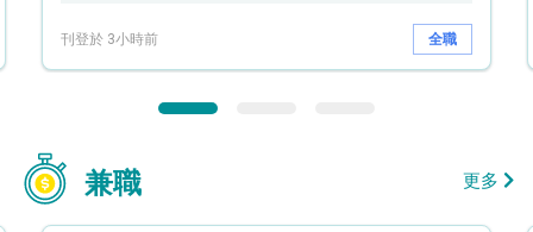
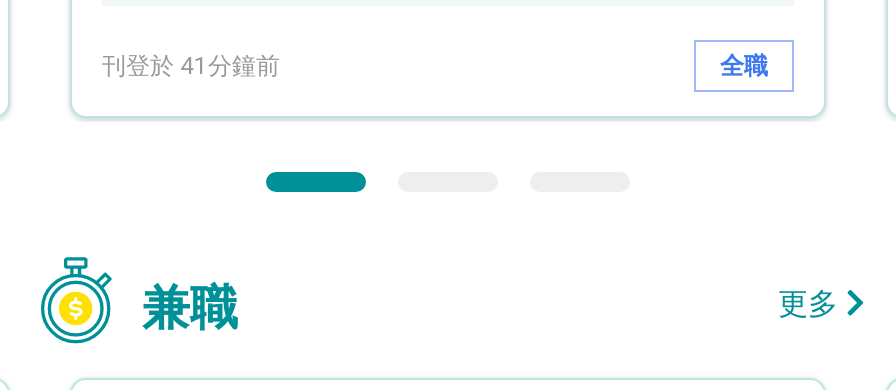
- 刊登於 3小時前
+ 刊登於 41分鐘前
